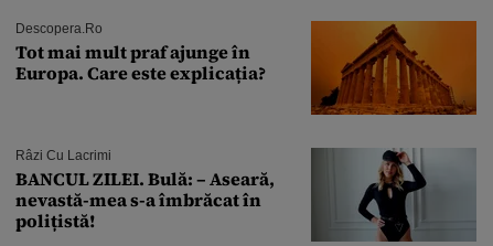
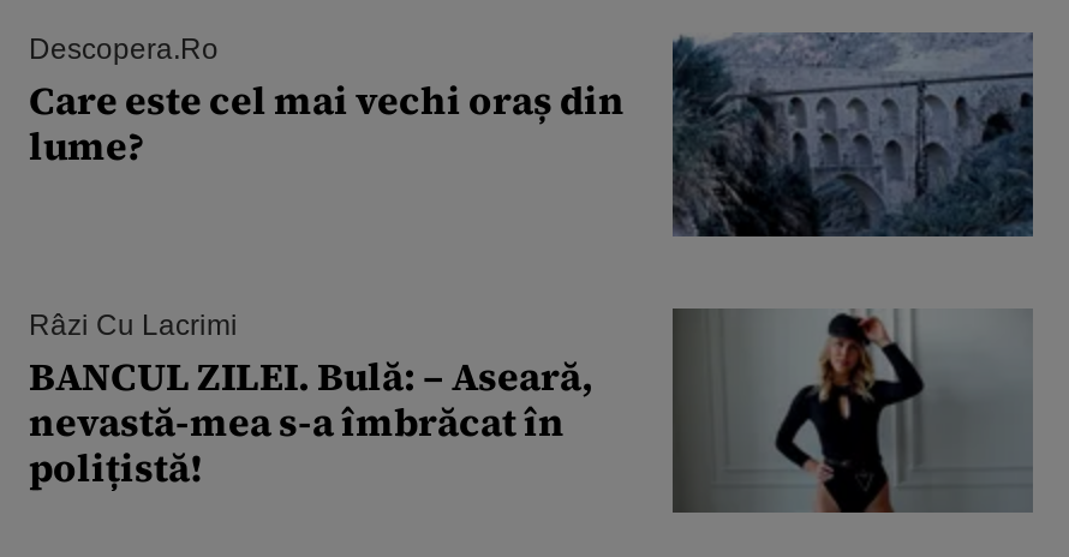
- [image]
- Tot mai mult praf ajunge în
- Europa. Care este explicația?
+ [image]
+ Care este cel mai vechi oraș din
+ lume?
